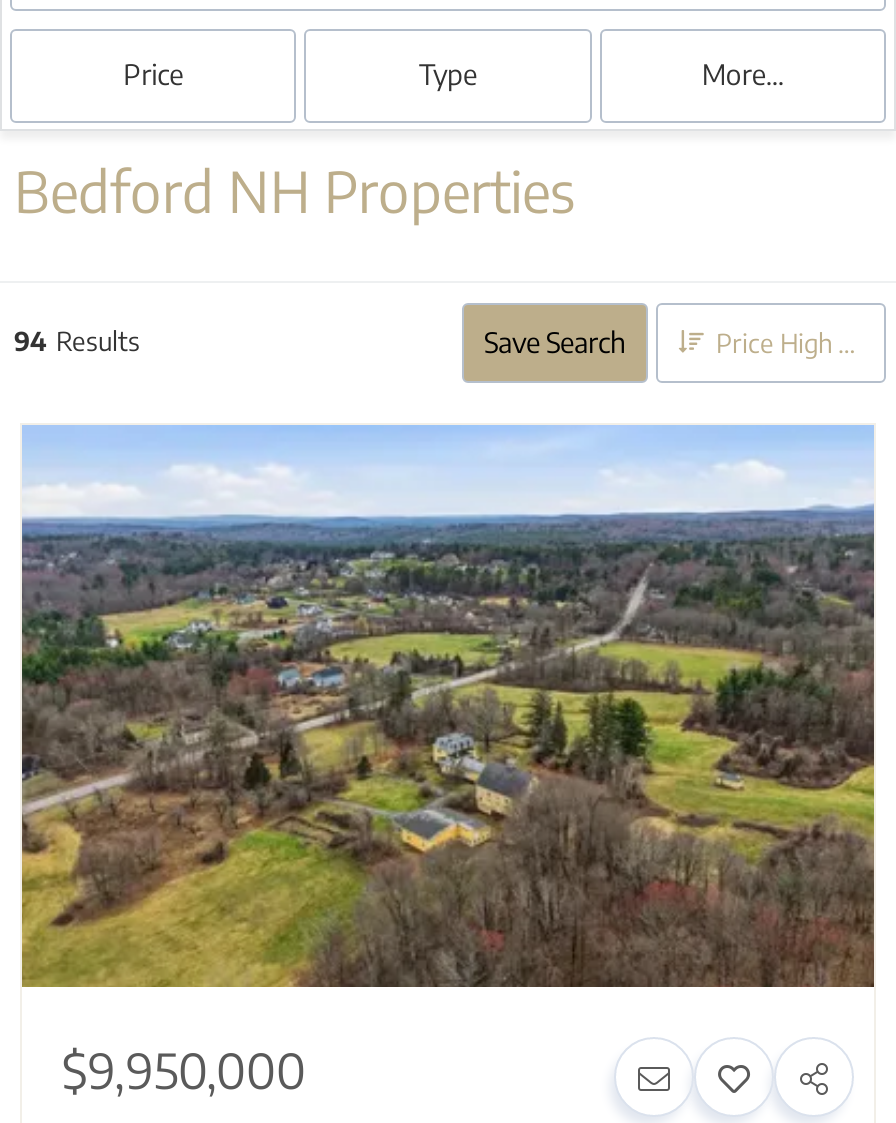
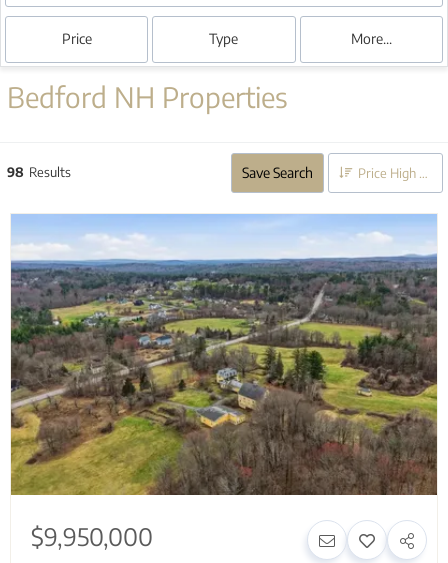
- 94 Results
+ 98 Results
